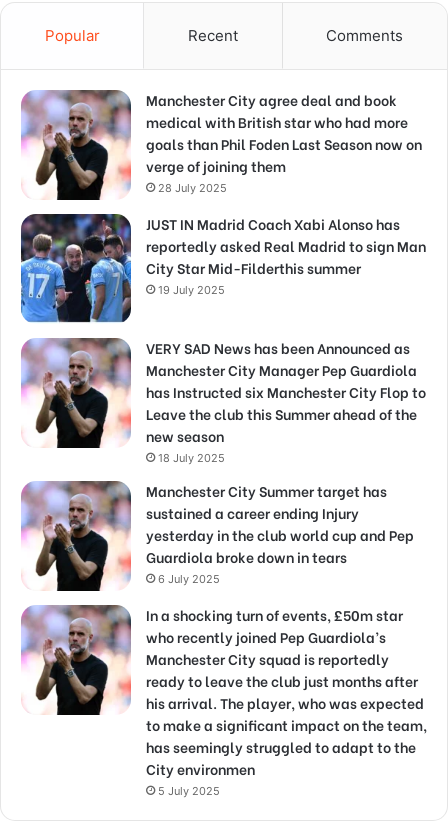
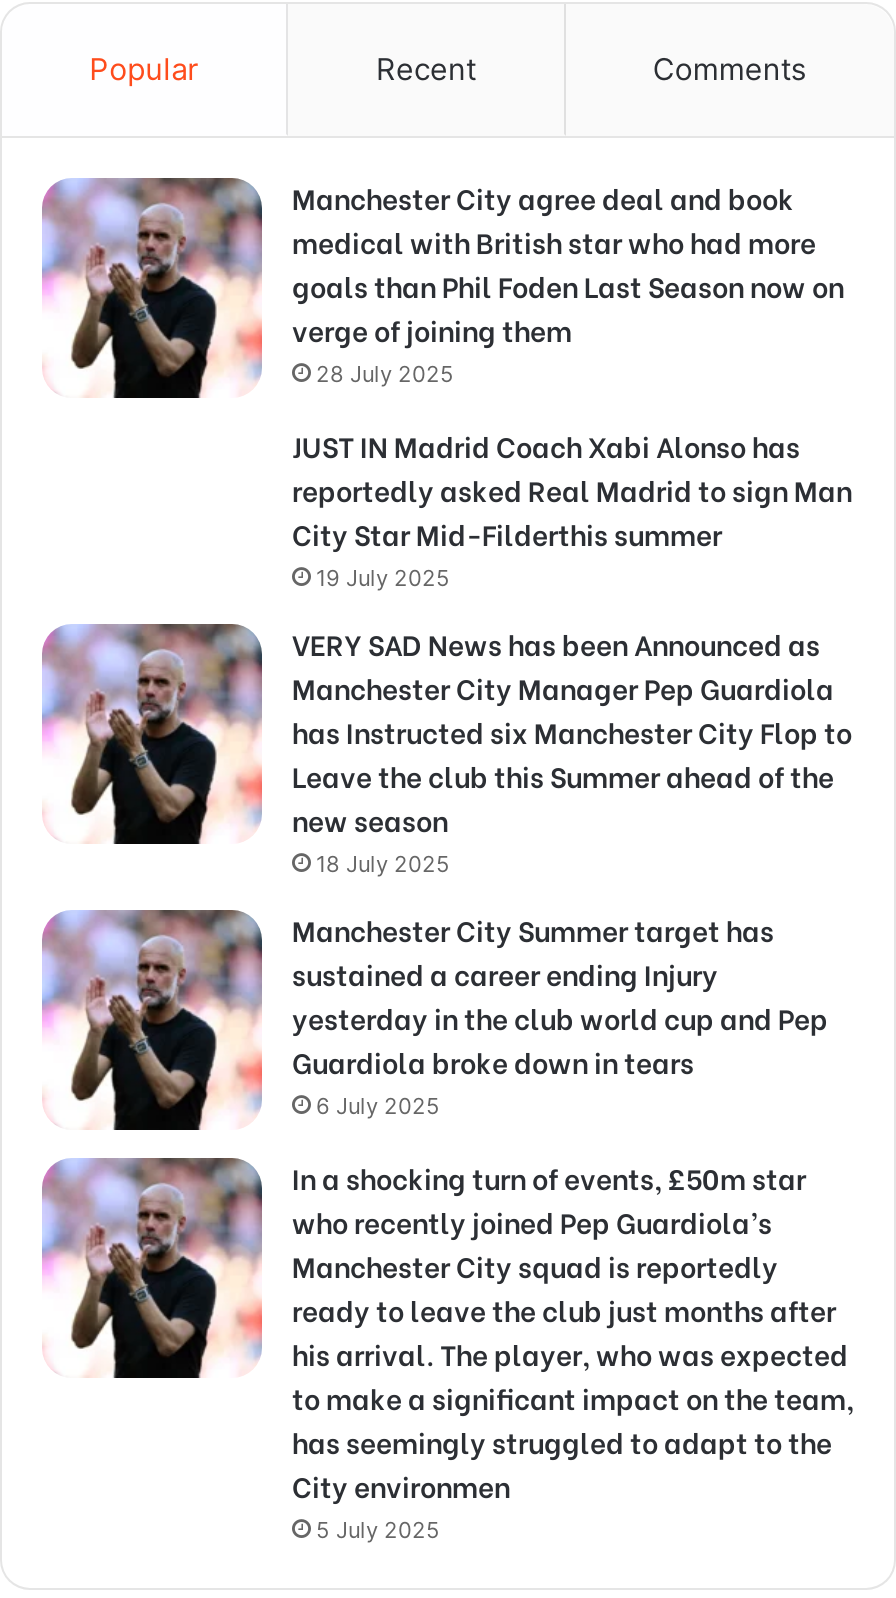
- [image]
